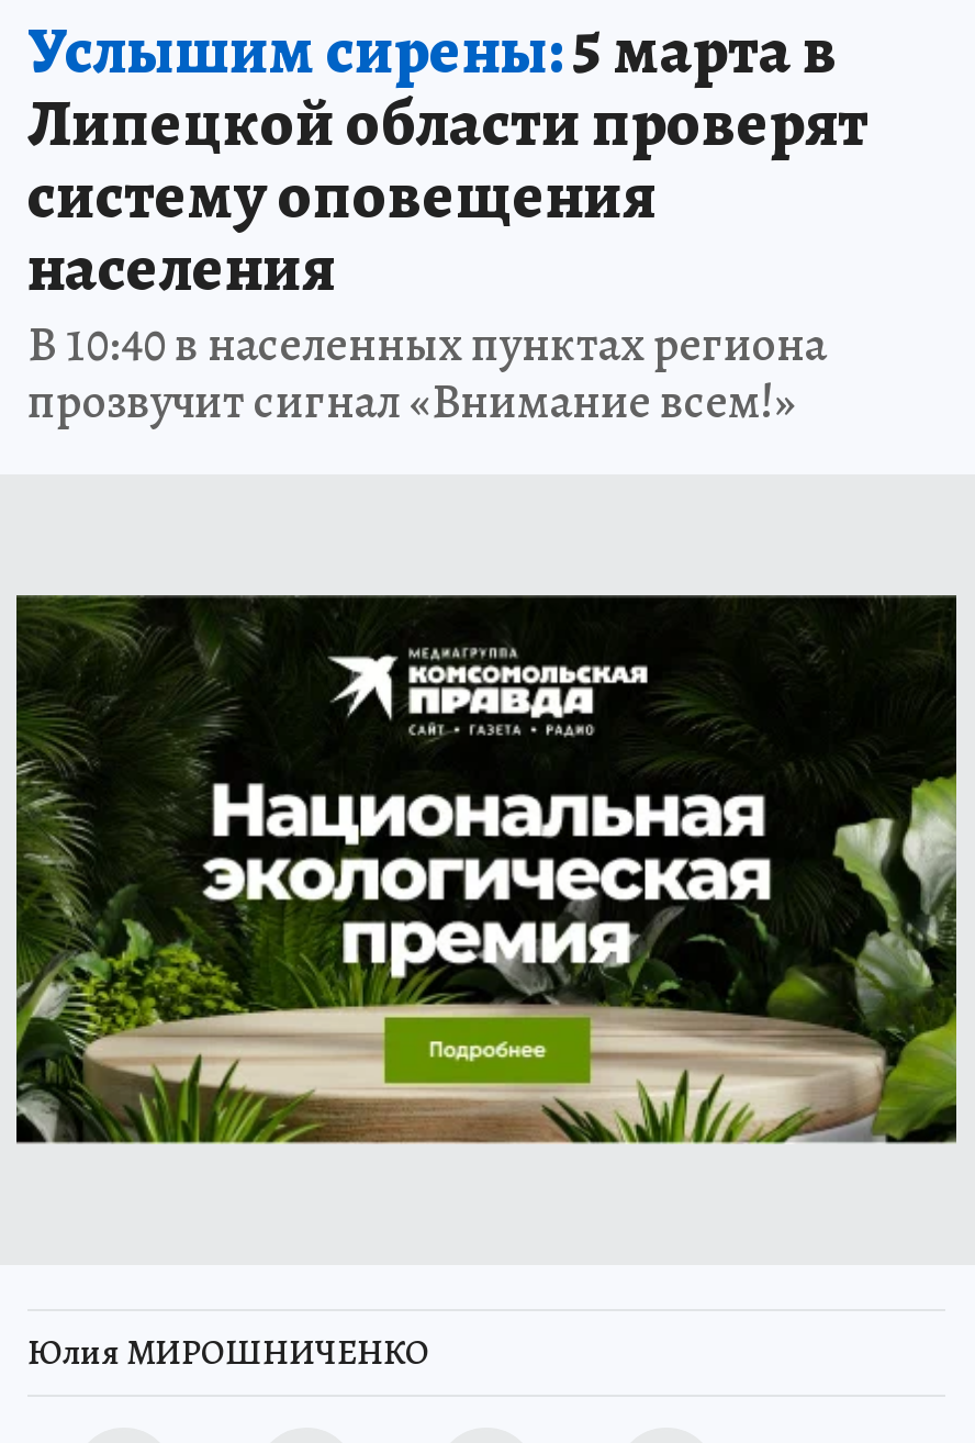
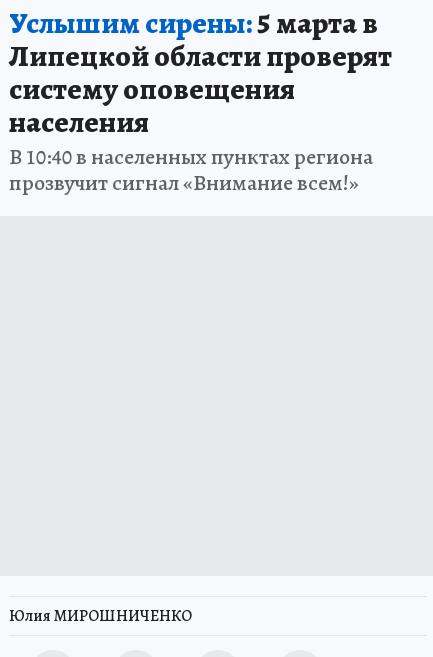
- [image]
